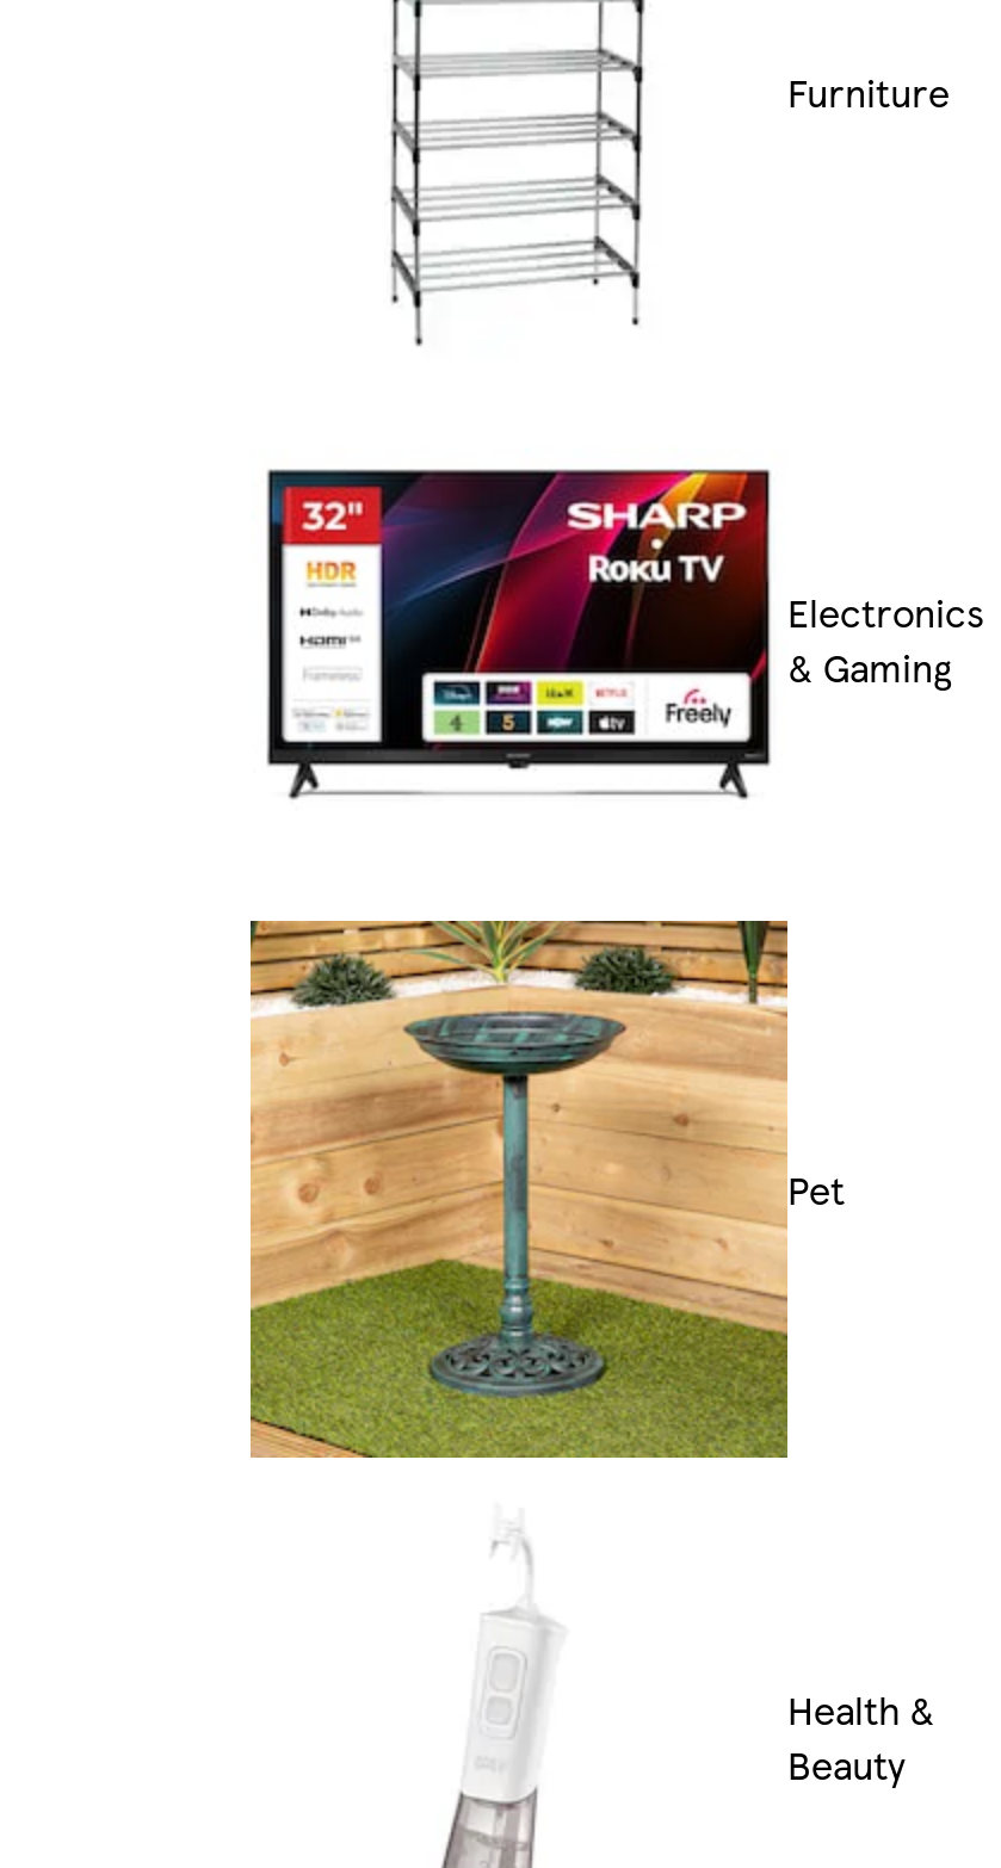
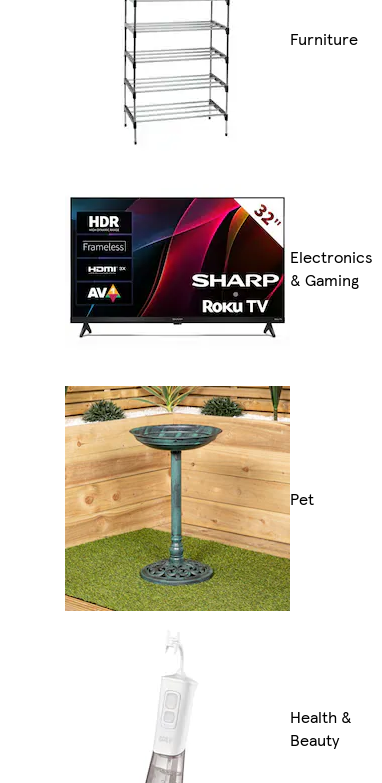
- [image]
+ [image]
